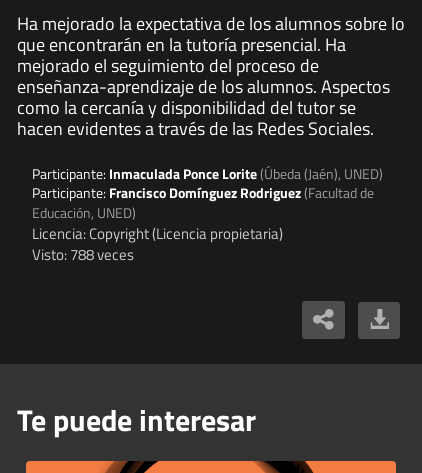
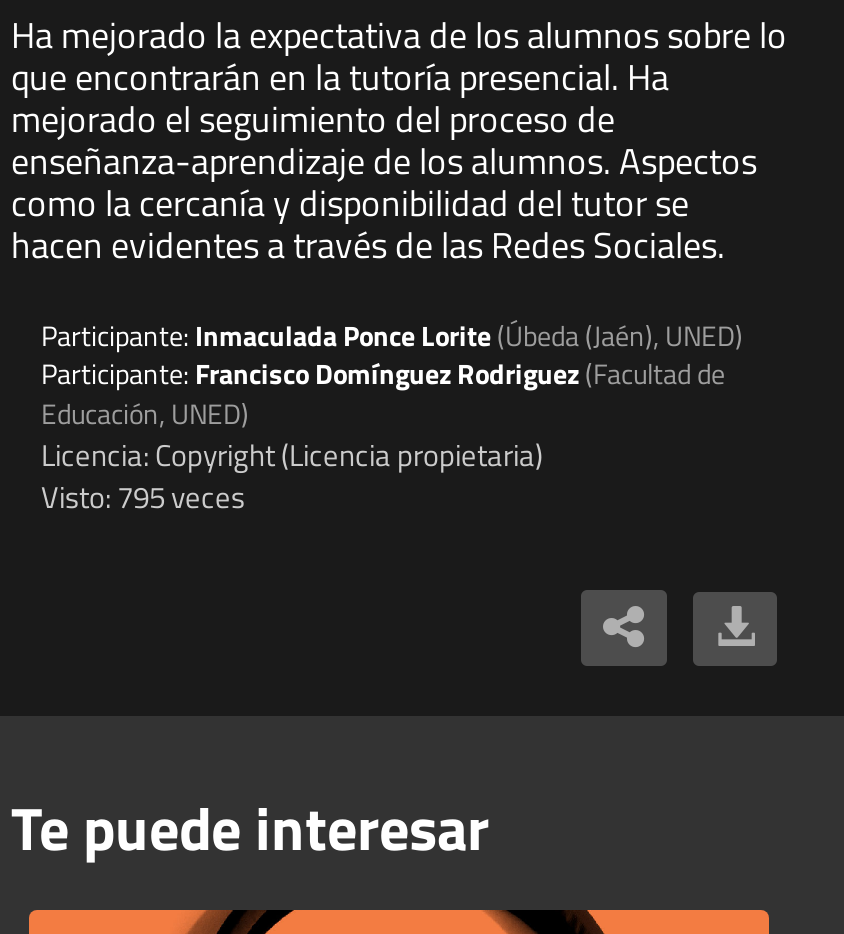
- Visto: 788 veces
+ Visto: 795 veces
